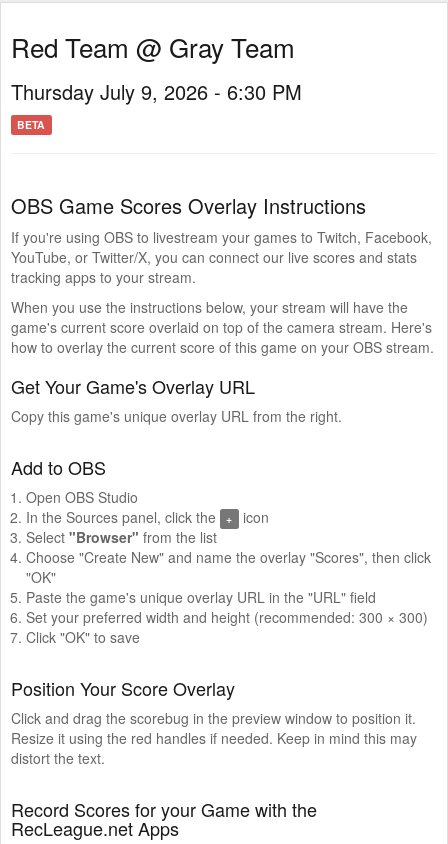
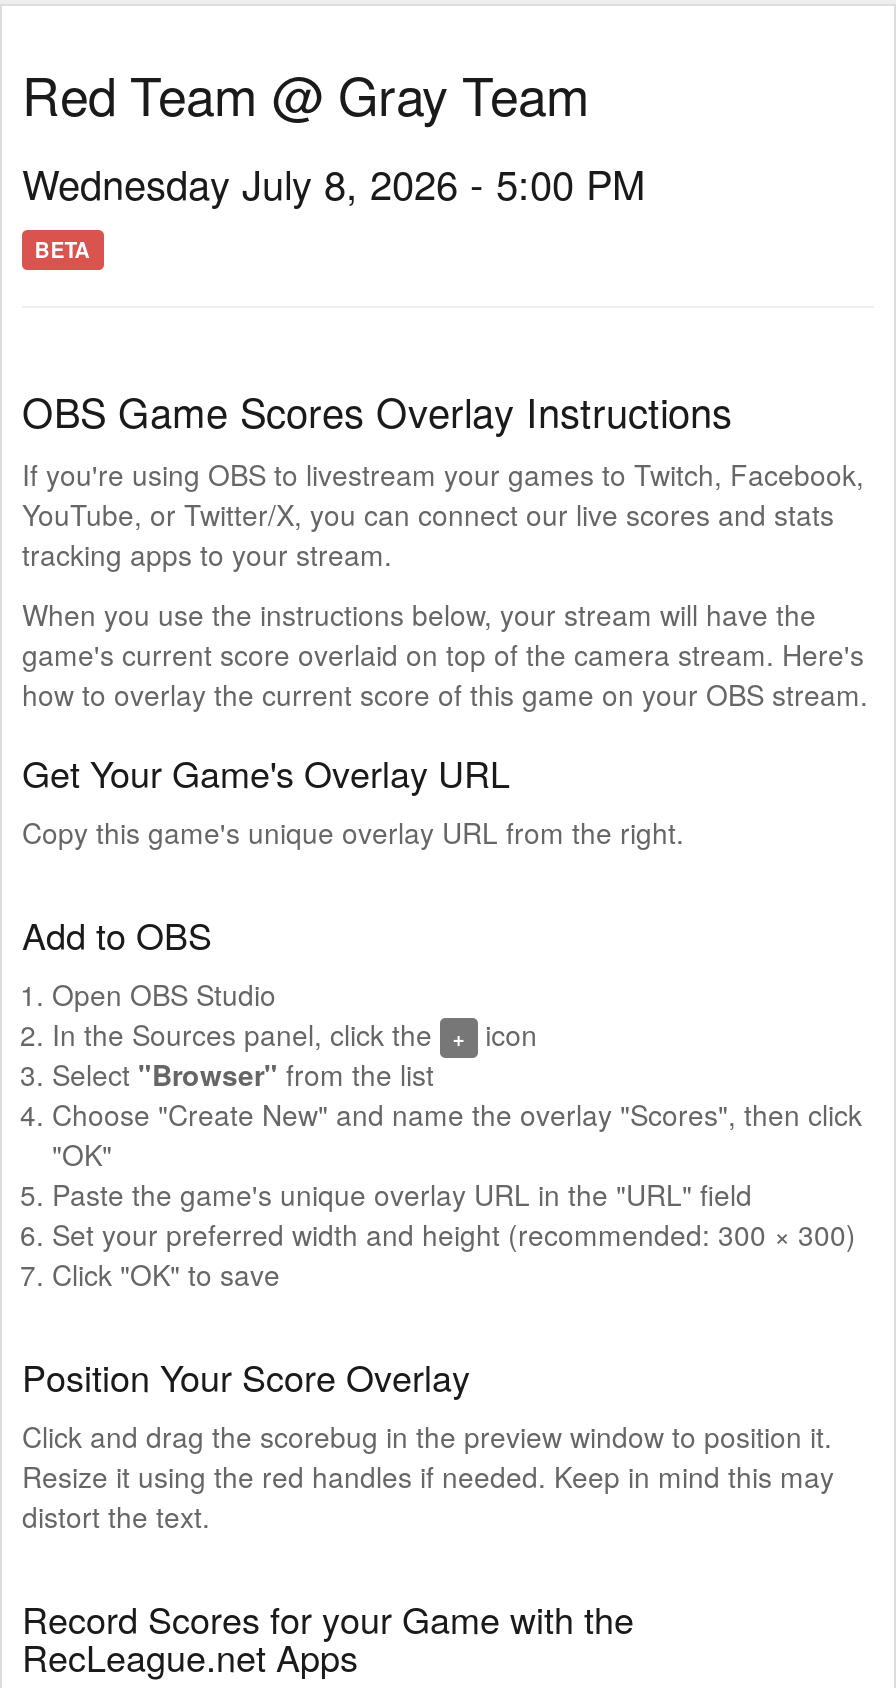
- Thursday July 9, 2026 - 6:30 PM
+ Wednesday July 8, 2026 - 5:00 PM
